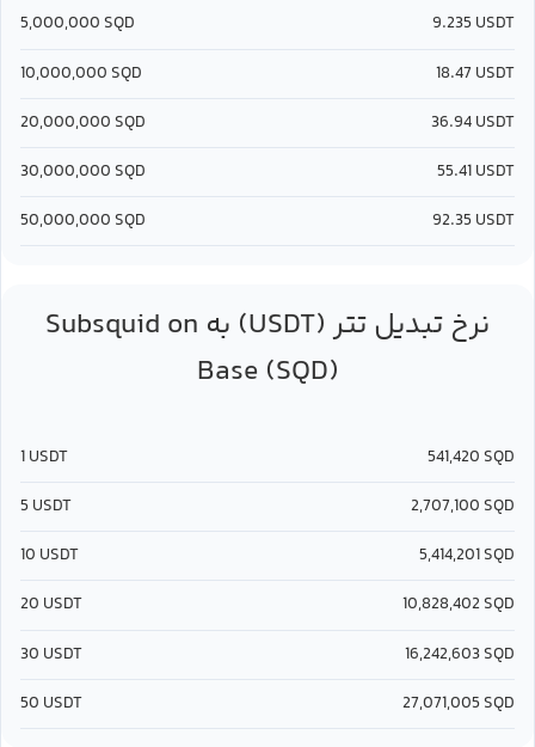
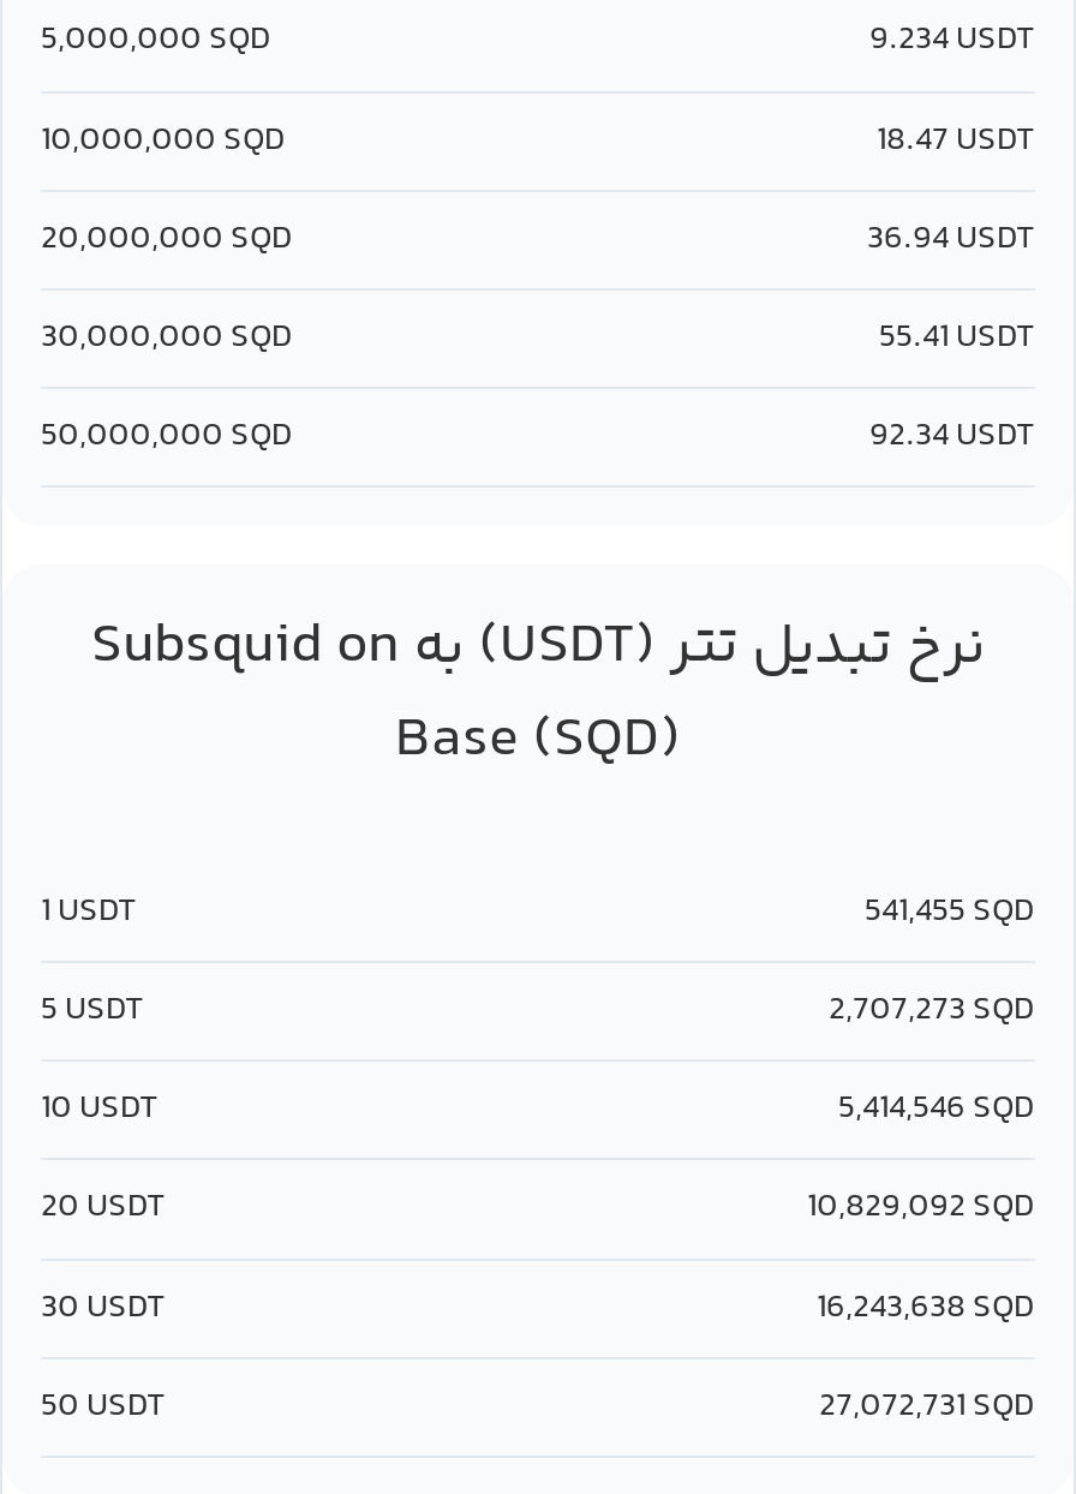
- 9.235 USDT
+ 9.234 USDT

- 92.35 USDT
+ 92.34 USDT

- 541,420 SQD
+ 541,455 SQD

- 2,707,100 SQD
+ 2,707,273 SQD

- 5,414,201 SQD
+ 5,414,546 SQD

- 10,828,402 SQD
+ 10,829,092 SQD

- 16,242,603 SQD
+ 16,243,638 SQD

- 27,071,005 SQD
+ 27,072,731 SQD
